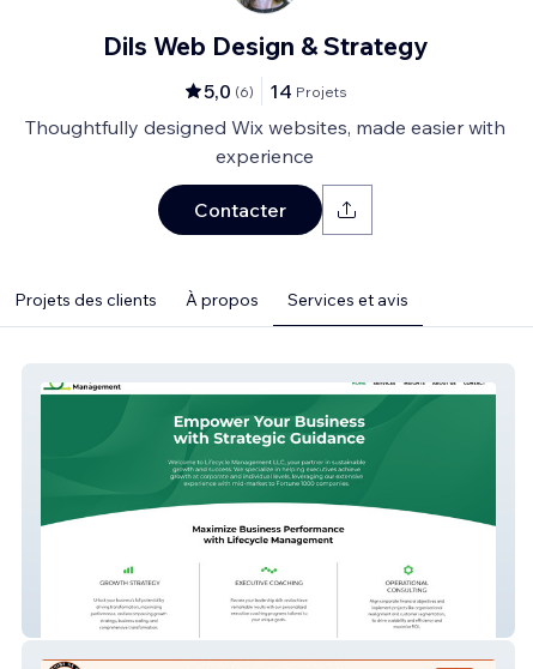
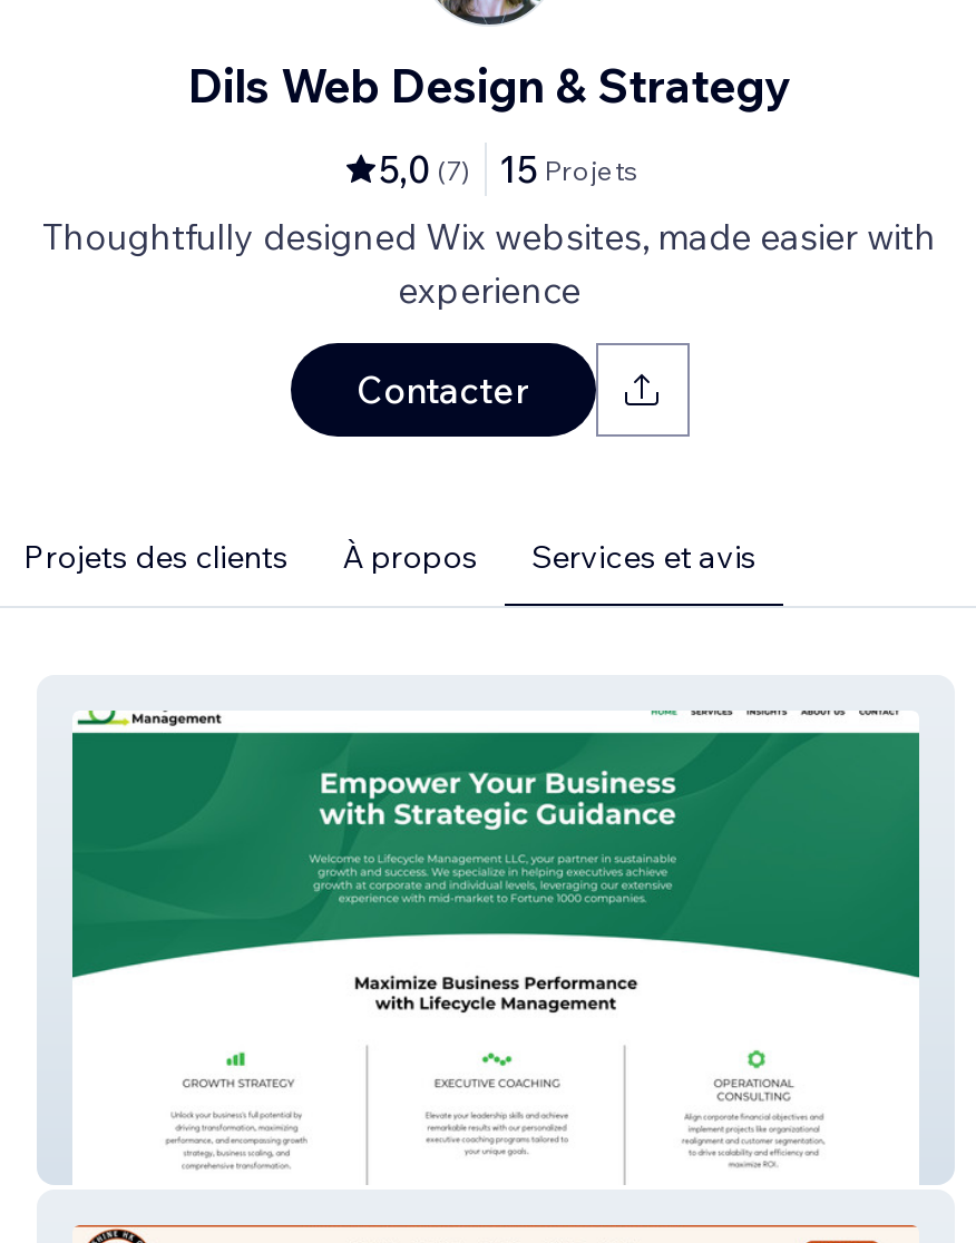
- 5,0 (6)
+ 5,0 (7)

- 14 Projets
+ 15 Projets
